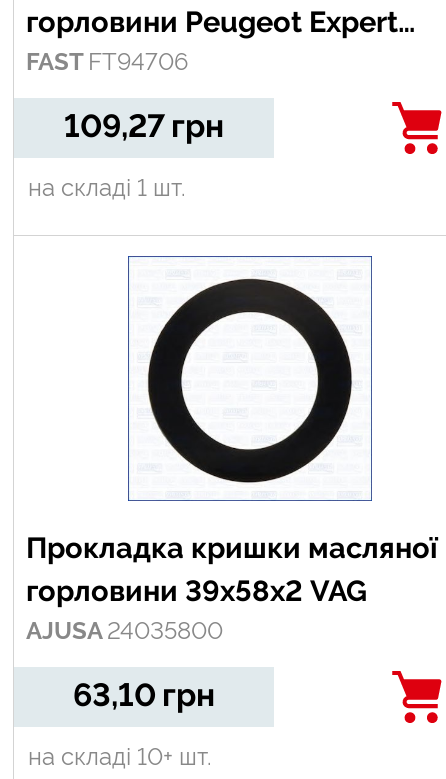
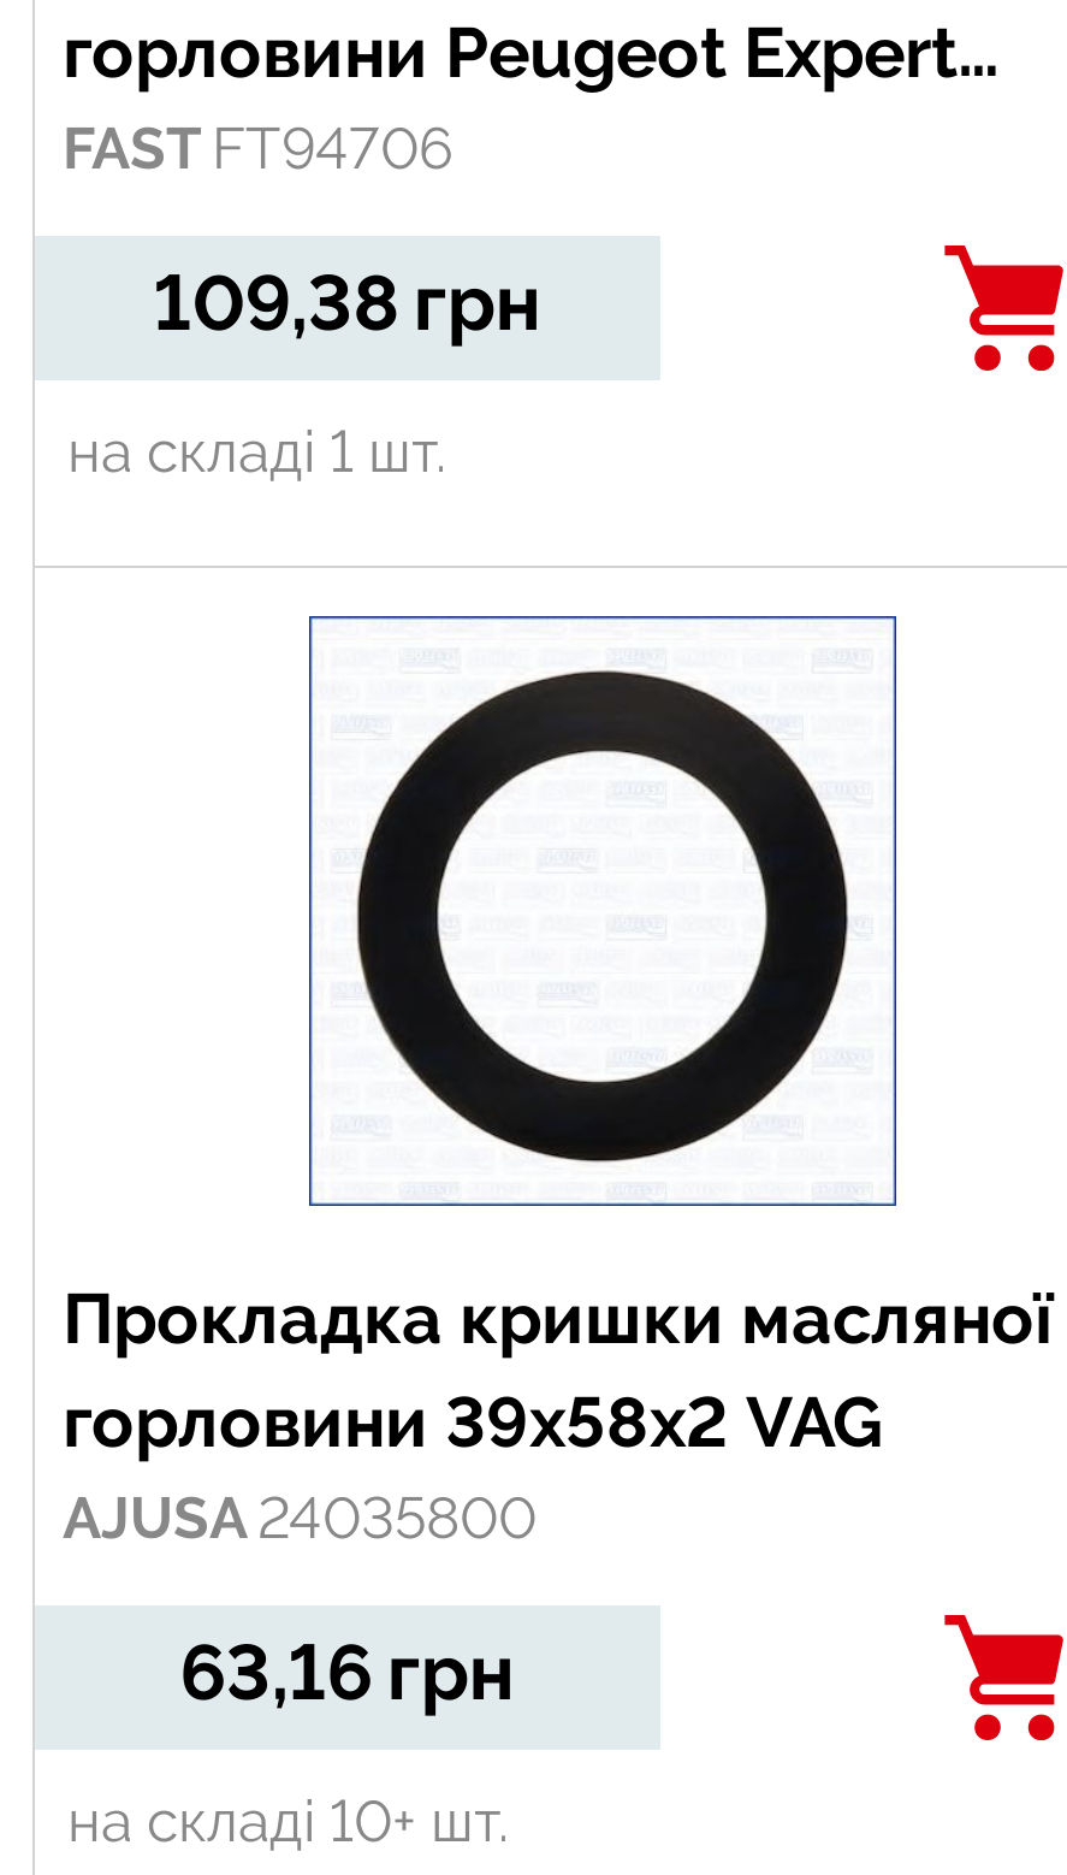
- 109,27 грн
+ 109,38 грн

- 63,10 грн
+ 63,16 грн
